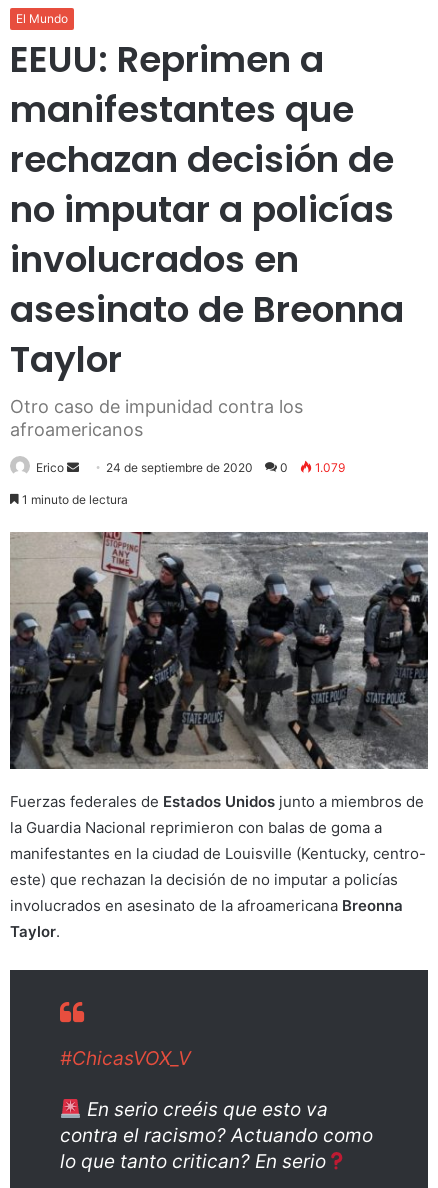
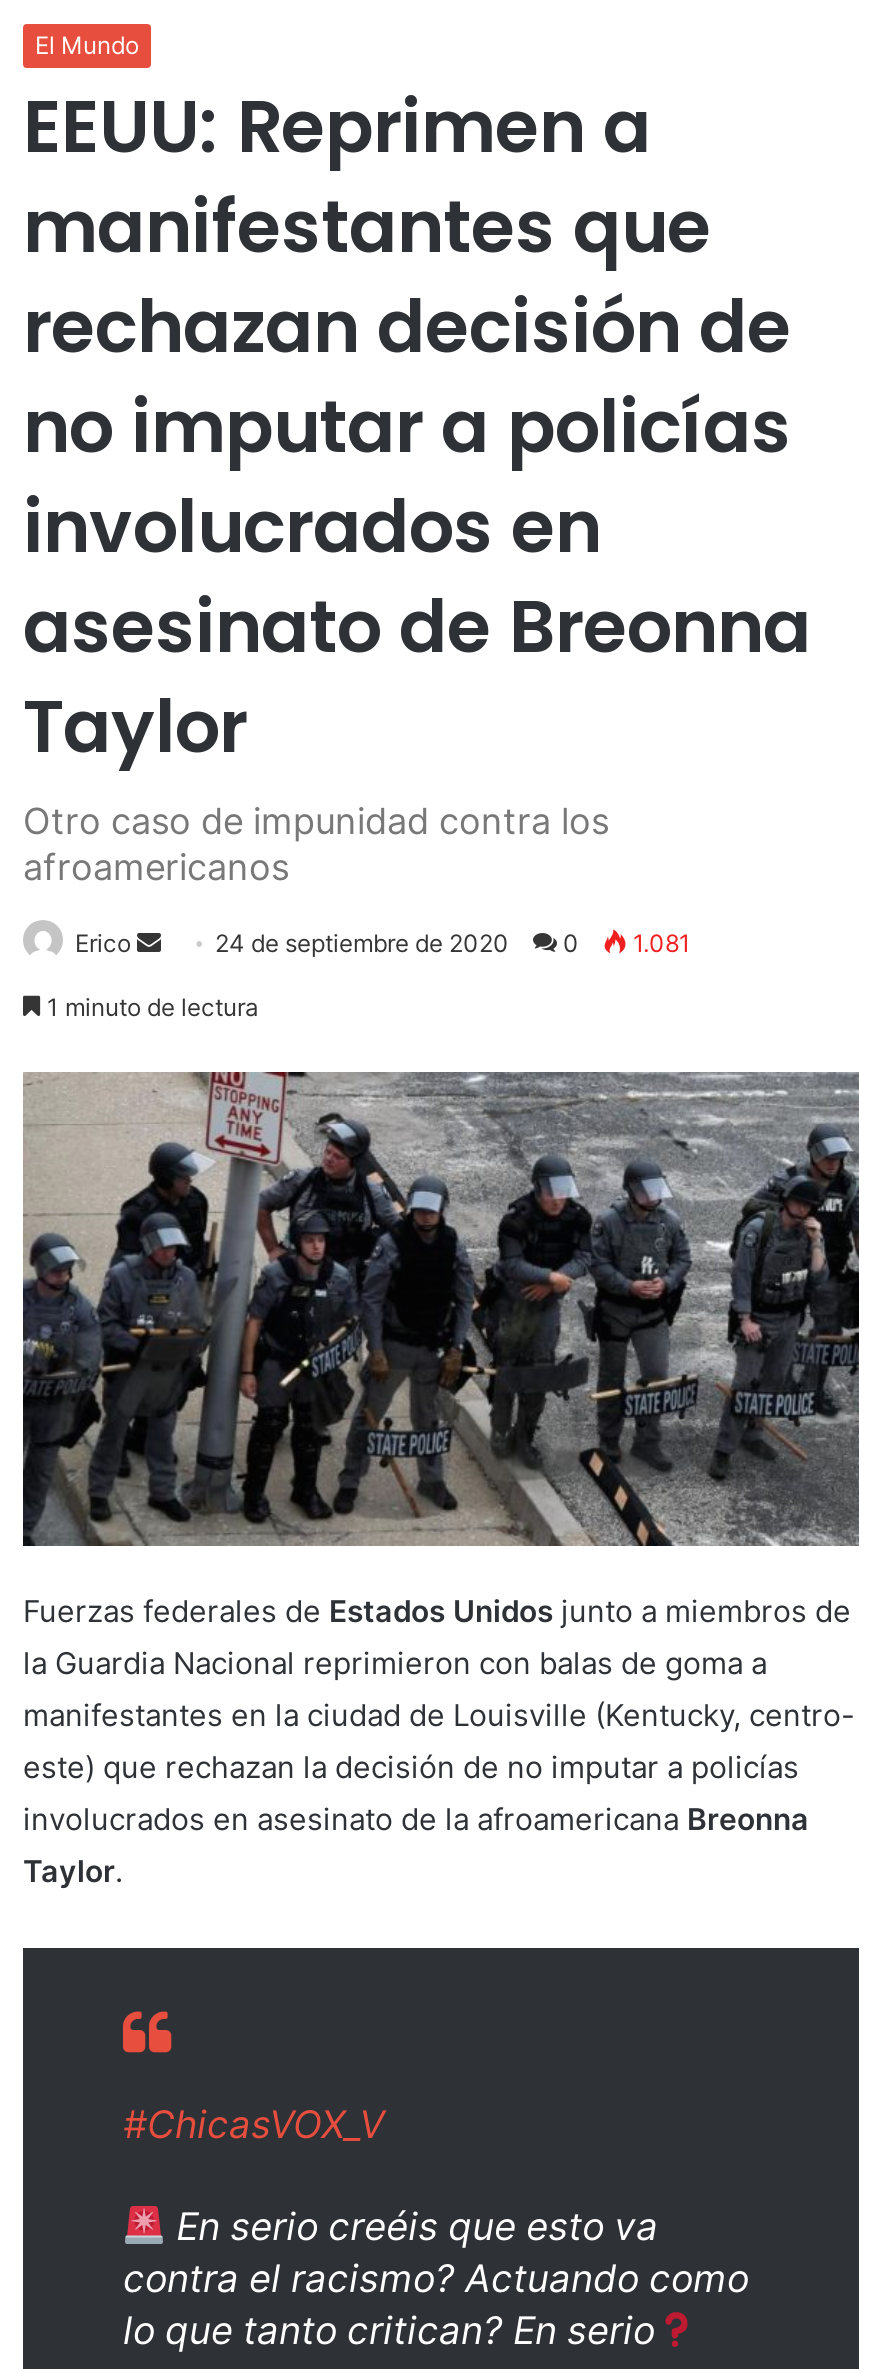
- 1.079
+ 1.081
